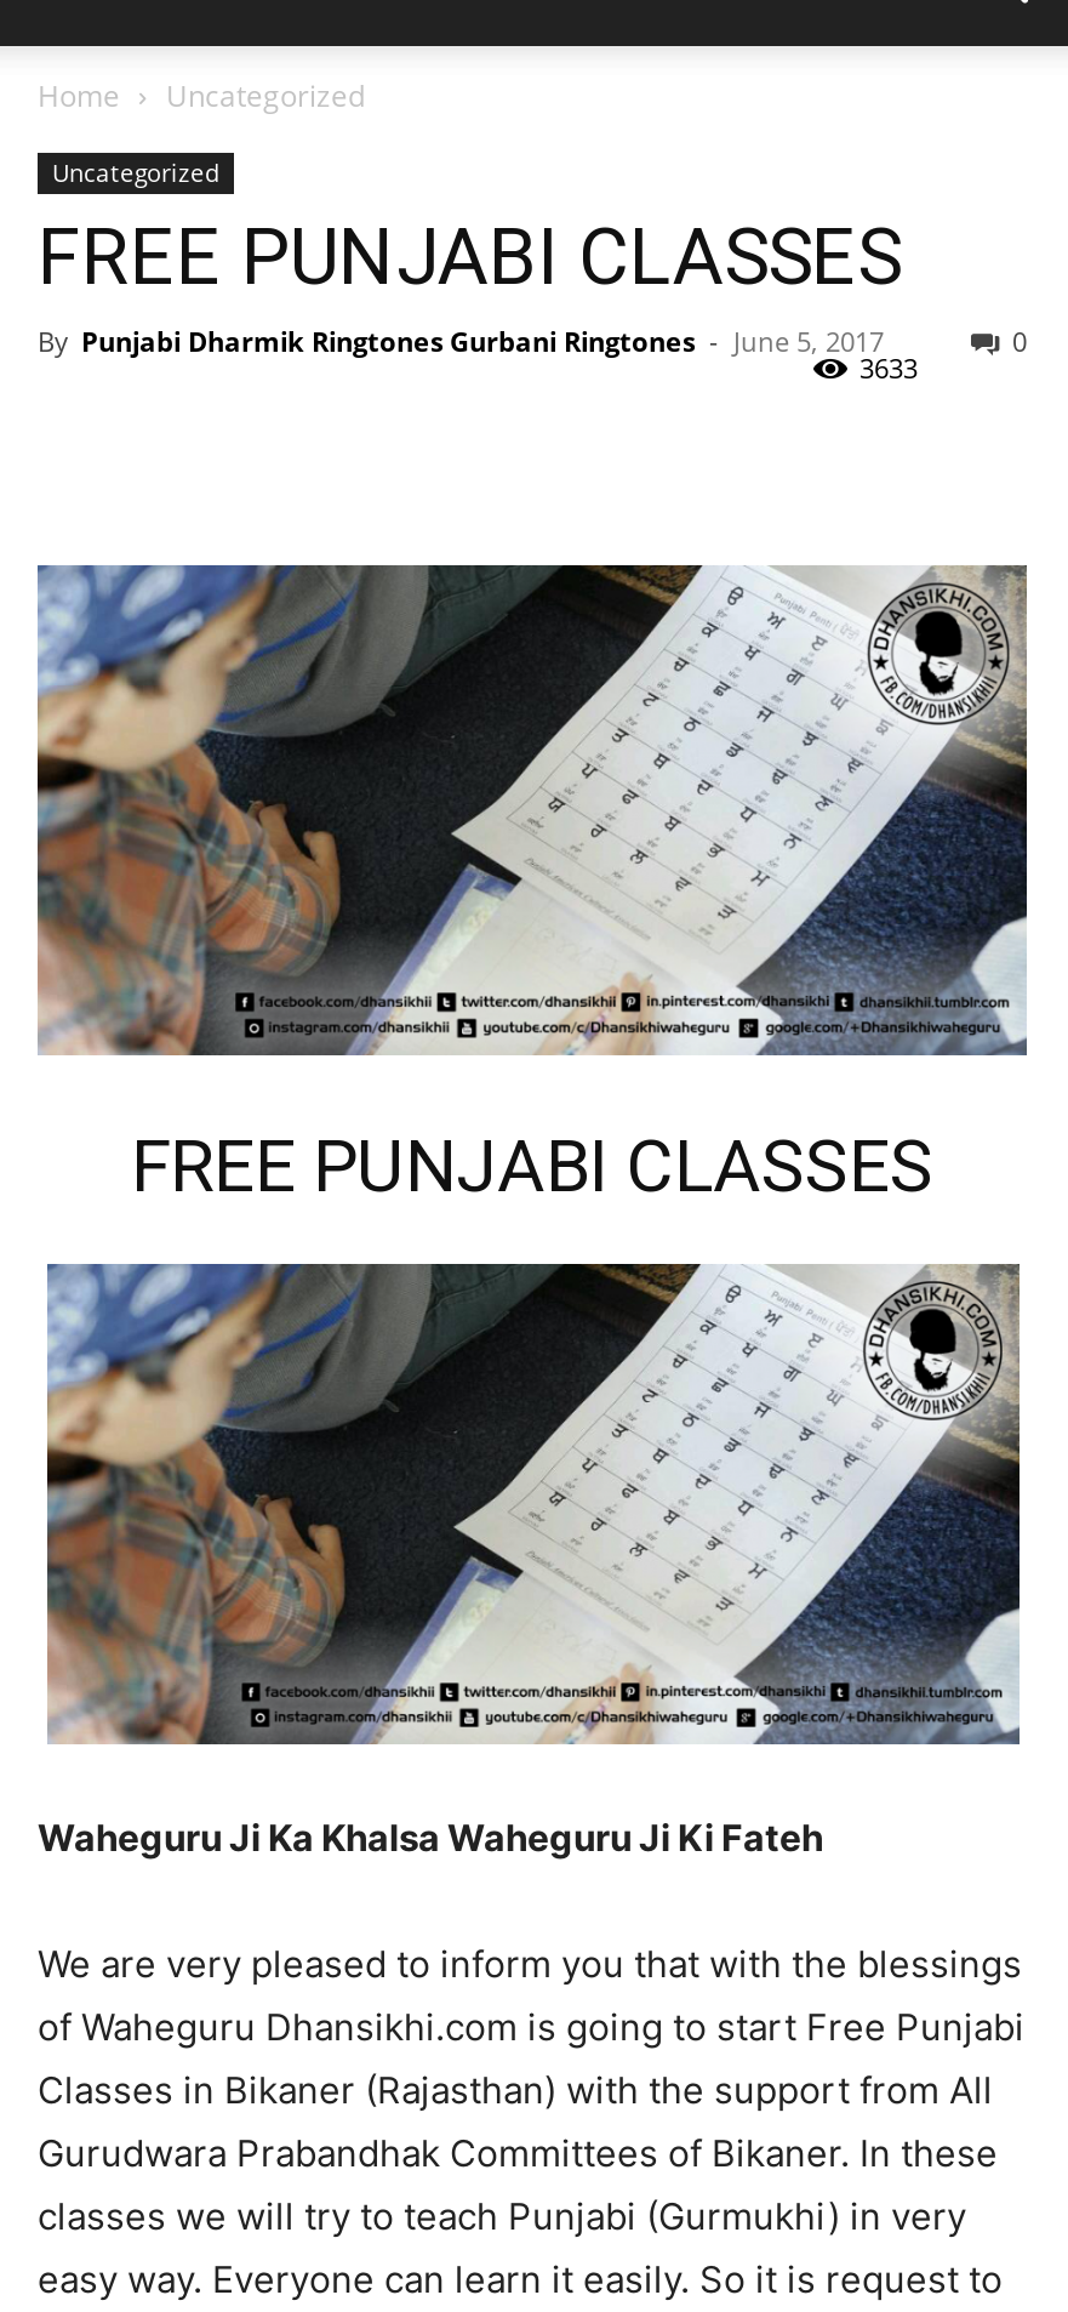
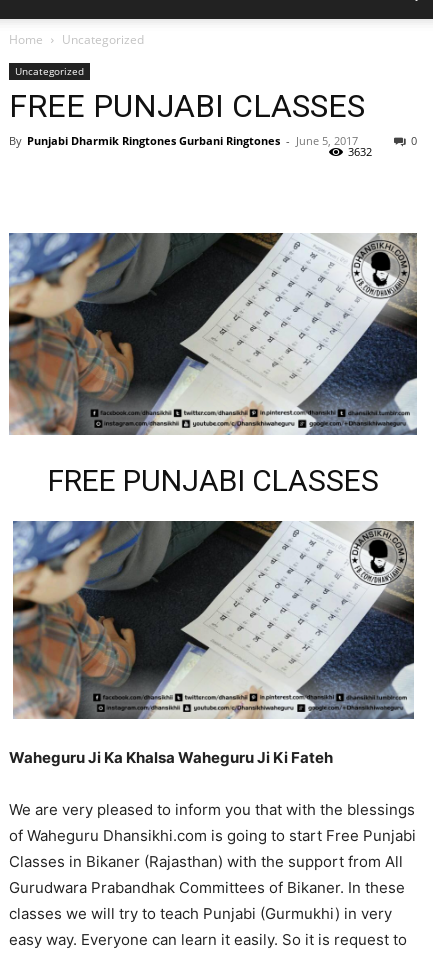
- 3633
+ 3632
